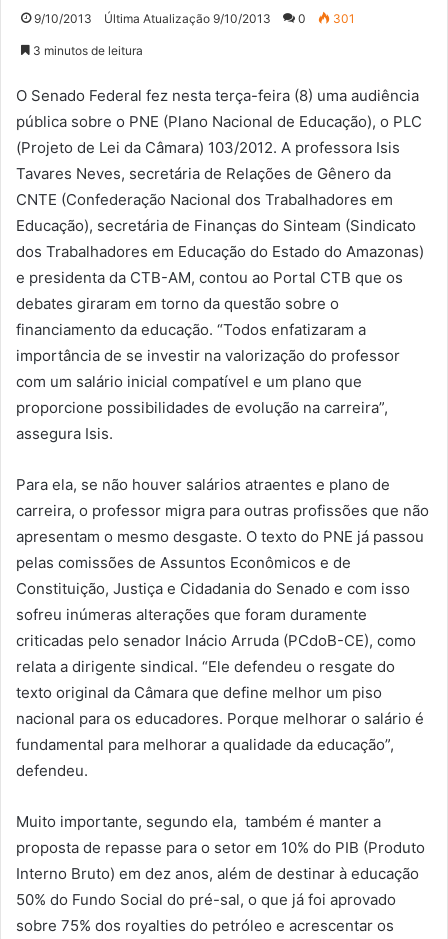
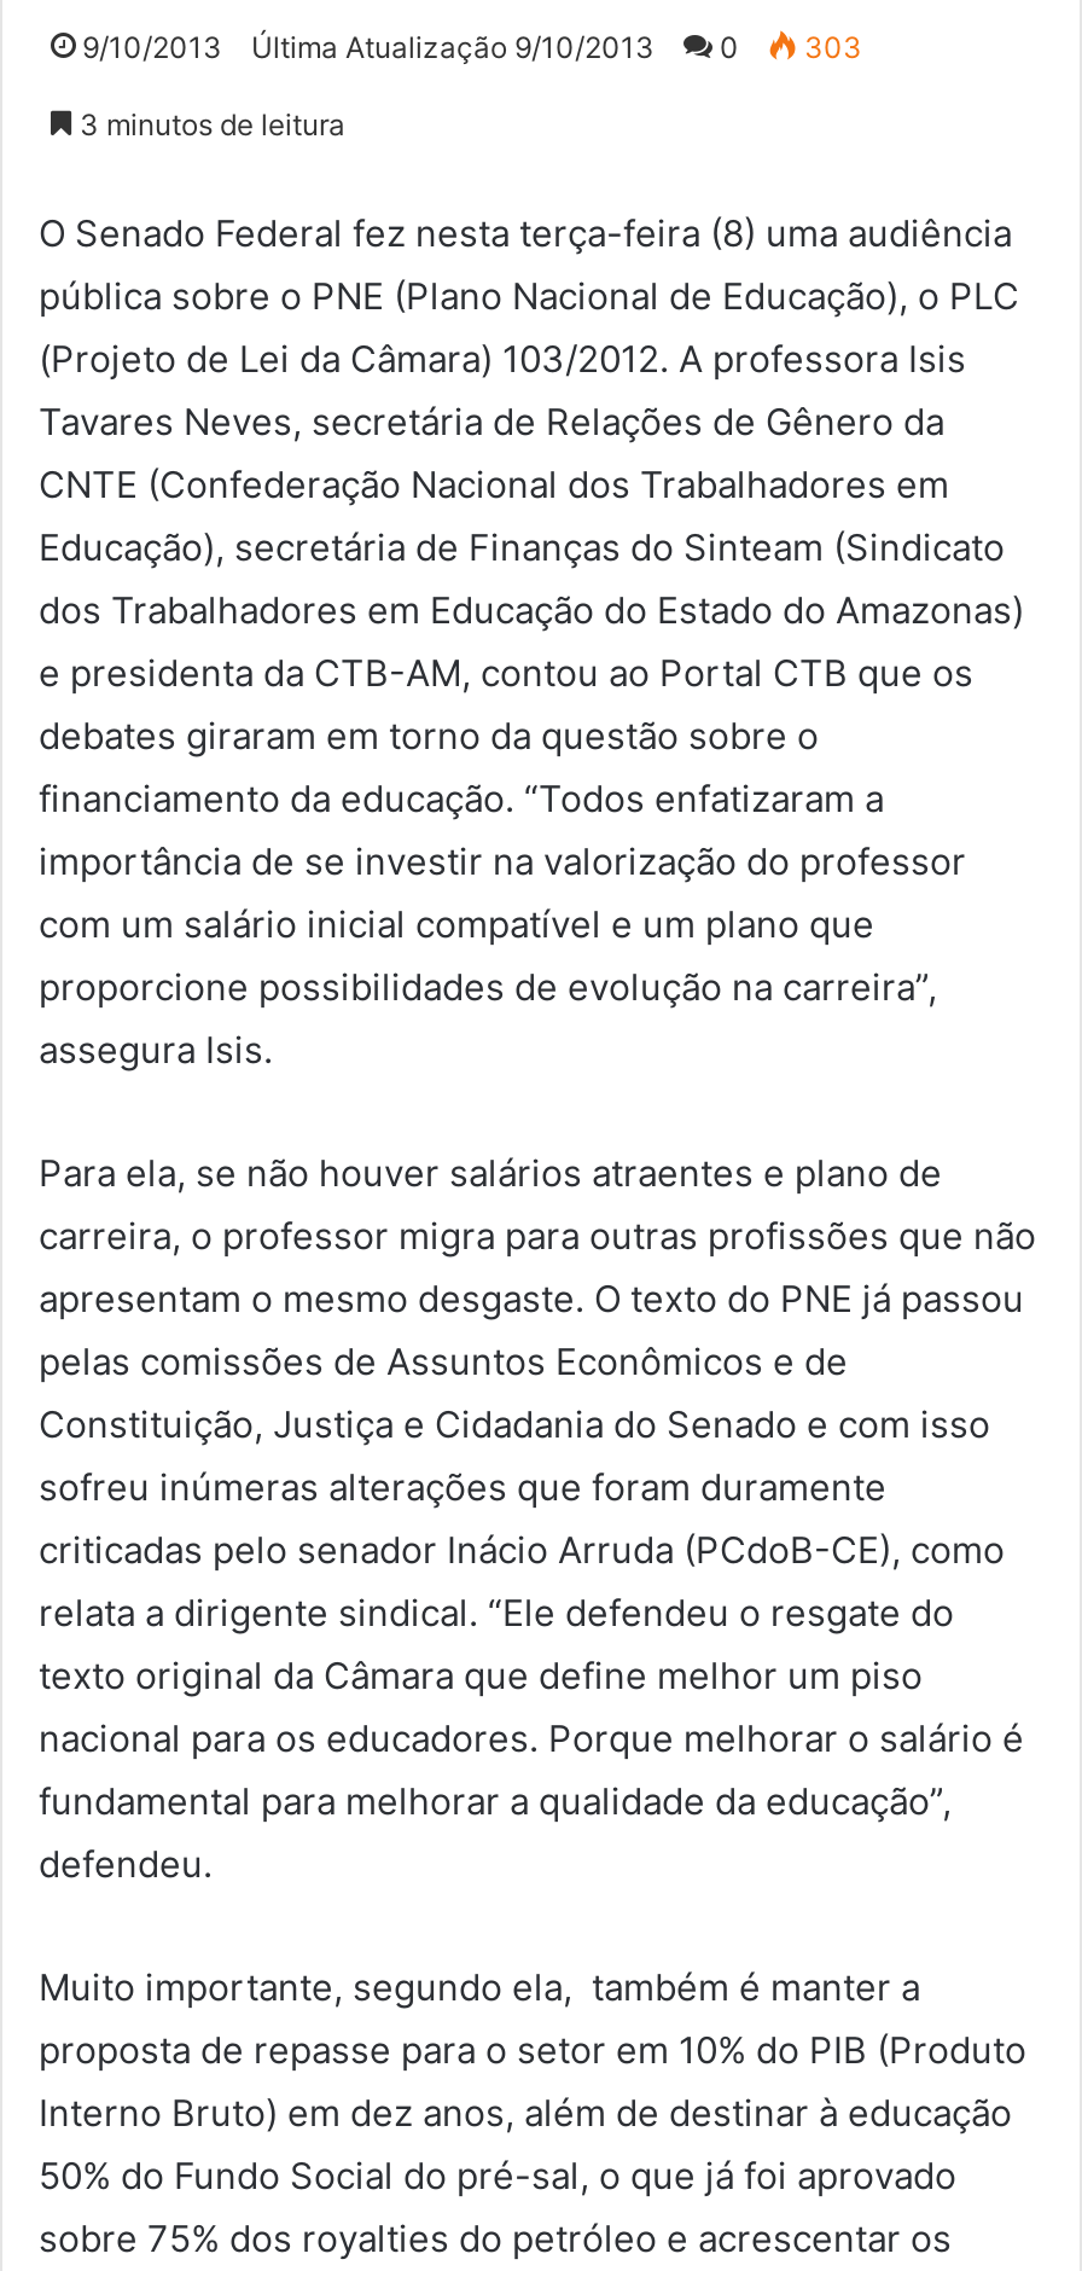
- 9/10/2013 Última Atualização 9/10/2013 0 301
+ 9/10/2013 Última Atualização 9/10/2013 0 303
